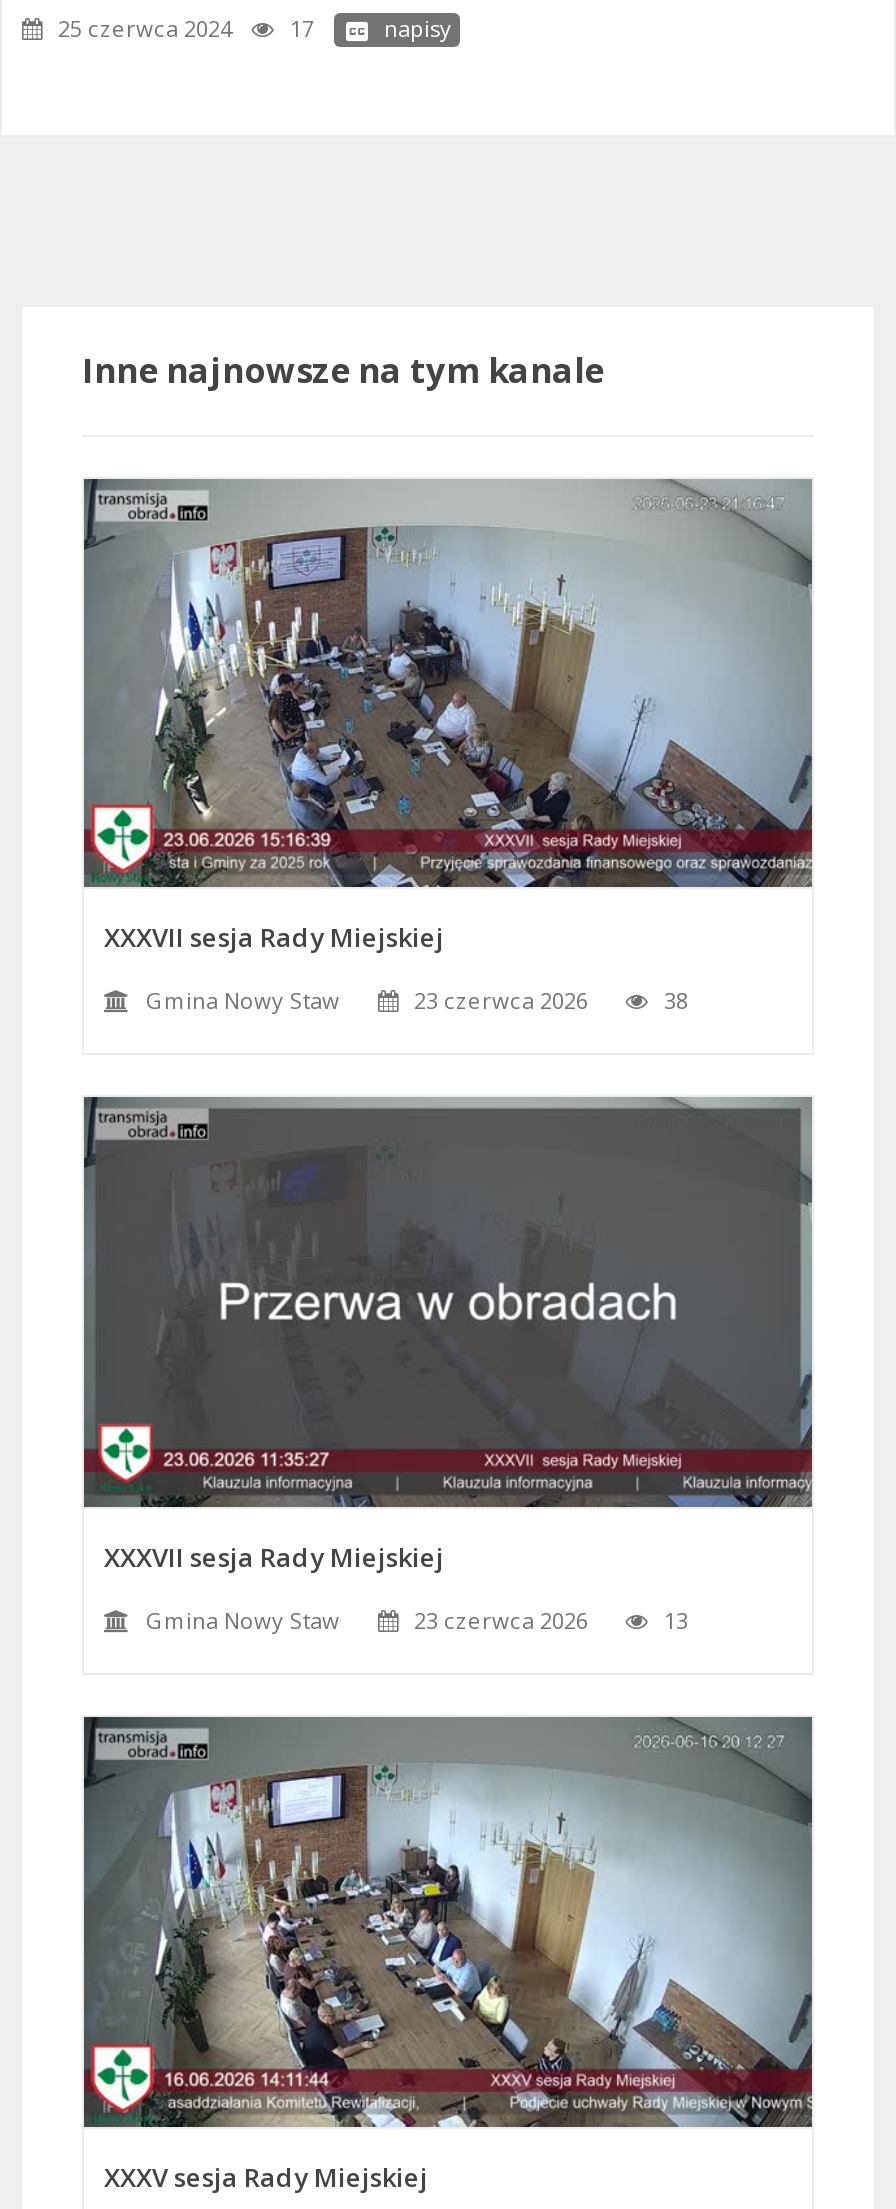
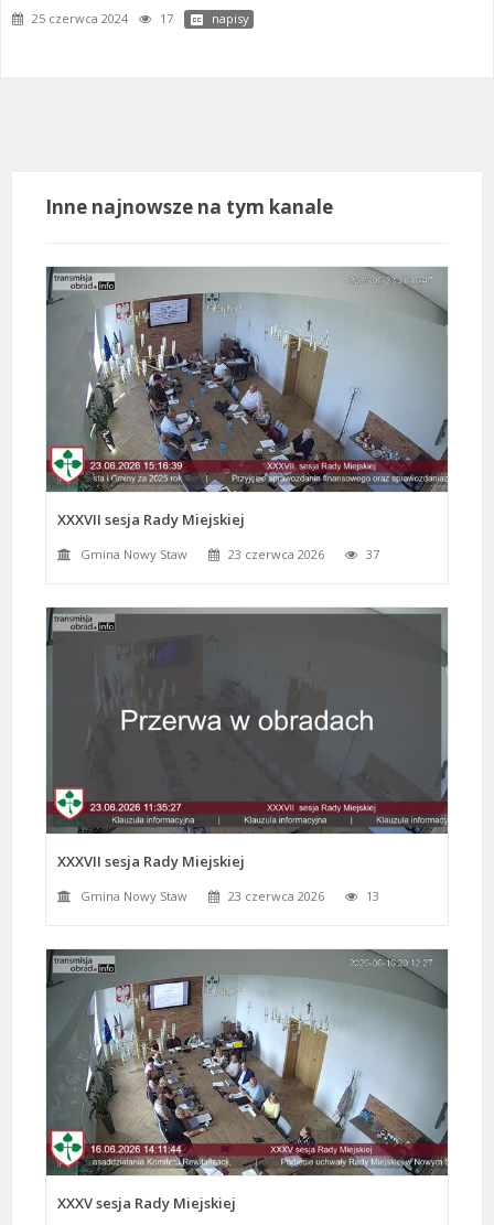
- 38
+ 37
